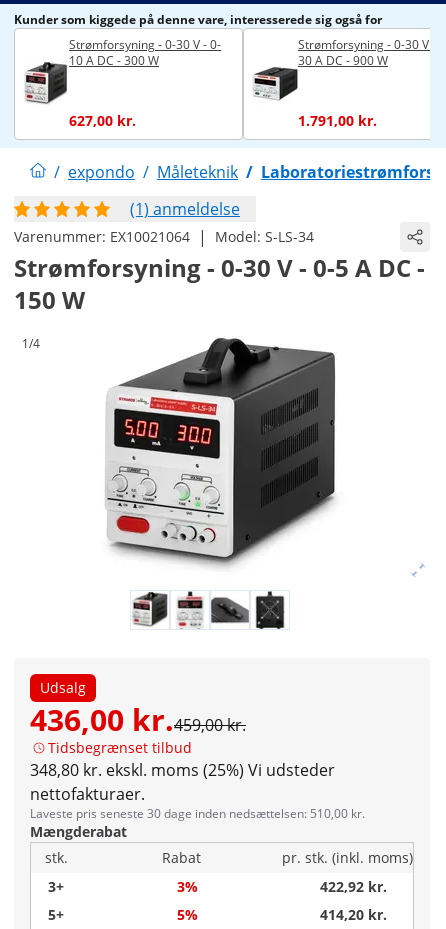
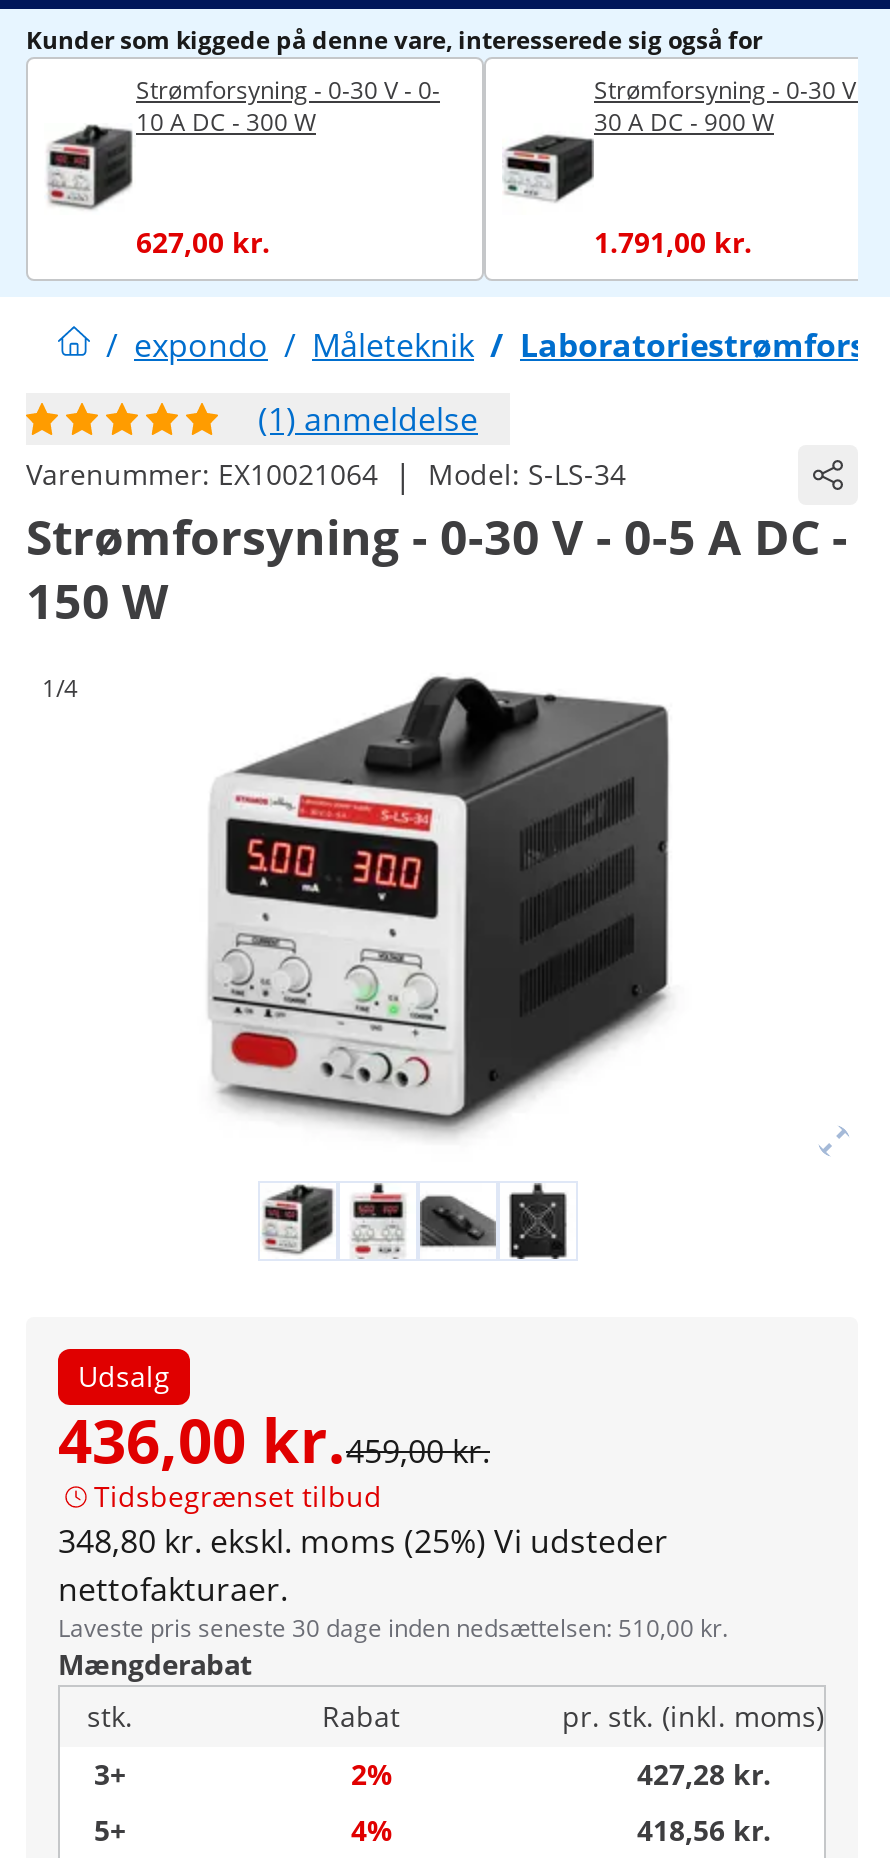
- 3%
+ 2%

- 422,92 kr.
+ 427,28 kr.

- 5%
+ 4%

- 414,20 kr.
+ 418,56 kr.
